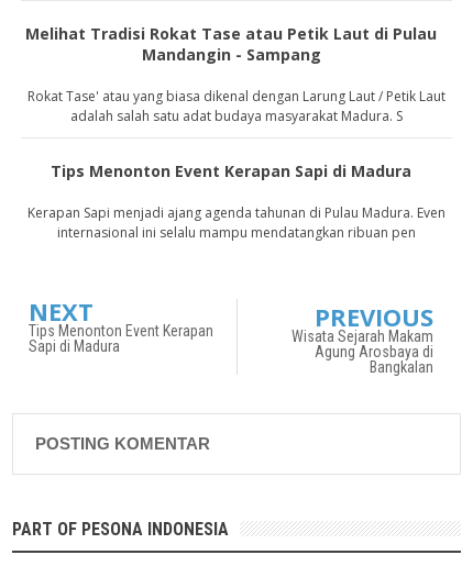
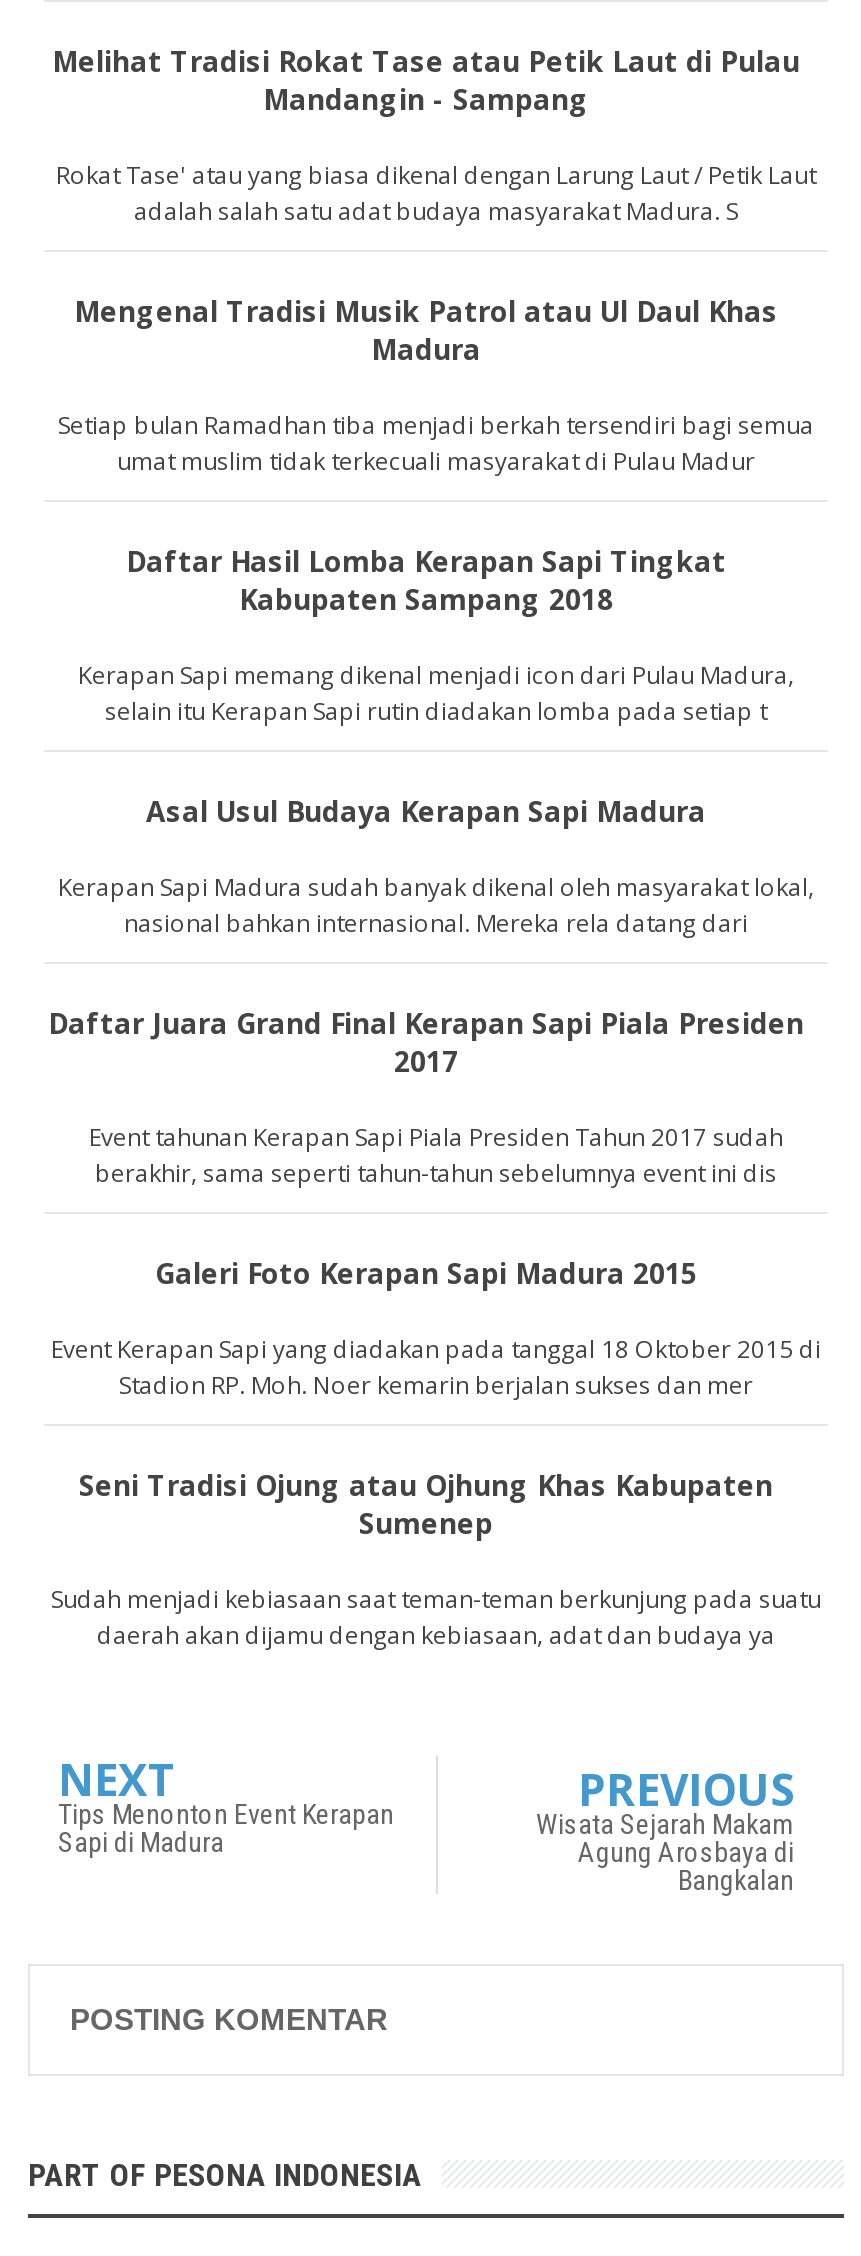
- Tips Menonton Event Kerapan Sapi di Madura
- Kerapan Sapi menjadi ajang agenda tahunan di Pulau Madura. Even
- internasional ini selalu mampu mendatangkan ribuan pen
+ Mengenal Tradisi Musik Patrol atau Ul Daul Khas
+ Madura
+ Setiap bulan Ramadhan tiba menjadi berkah tersendiri bagi semua
+ umat muslim tidak terkecuali masyarakat di Pulau Madur
+ Daftar Hasil Lomba Kerapan Sapi Tingkat
+ Kabupaten Sampang 2018
+ Kerapan Sapi memang dikenal menjadi icon dari Pulau Madura,
+ selain itu Kerapan Sapi rutin diadakan lomba pada setiap t
+ Asal Usul Budaya Kerapan Sapi Madura
+ Kerapan Sapi Madura sudah banyak dikenal oleh masyarakat lokal,
+ nasional bahkan internasional. Mereka rela datang dari
+ Daftar Juara Grand Final Kerapan Sapi Piala Presiden
+ 2017
+ Event tahunan Kerapan Sapi Piala Presiden Tahun 2017 sudah
+ berakhir, sama seperti tahun-tahun sebelumnya event ini dis
+ Galeri Foto Kerapan Sapi Madura 2015
+ Event Kerapan Sapi yang diadakan pada tanggal 18 Oktober 2015 di
+ Stadion RP. Moh. Noer kemarin berjalan sukses dan mer
+ Seni Tradisi Ojung atau Ojhung Khas Kabupaten
+ Sumenep
+ Sudah menjadi kebiasaan saat teman-teman berkunjung pada suatu
+ daerah akan dijamu dengan kebiasaan, adat dan budaya ya
